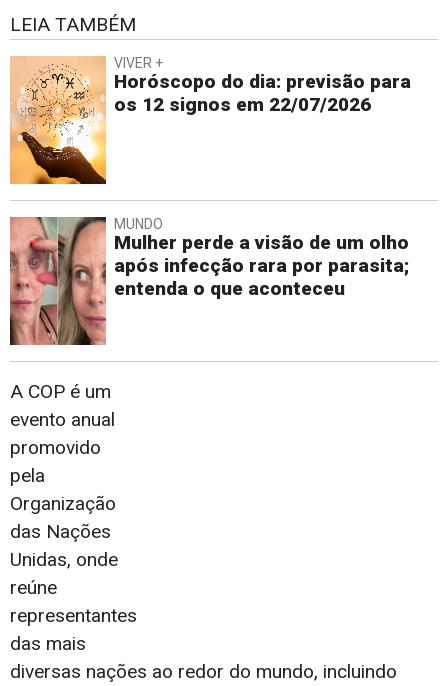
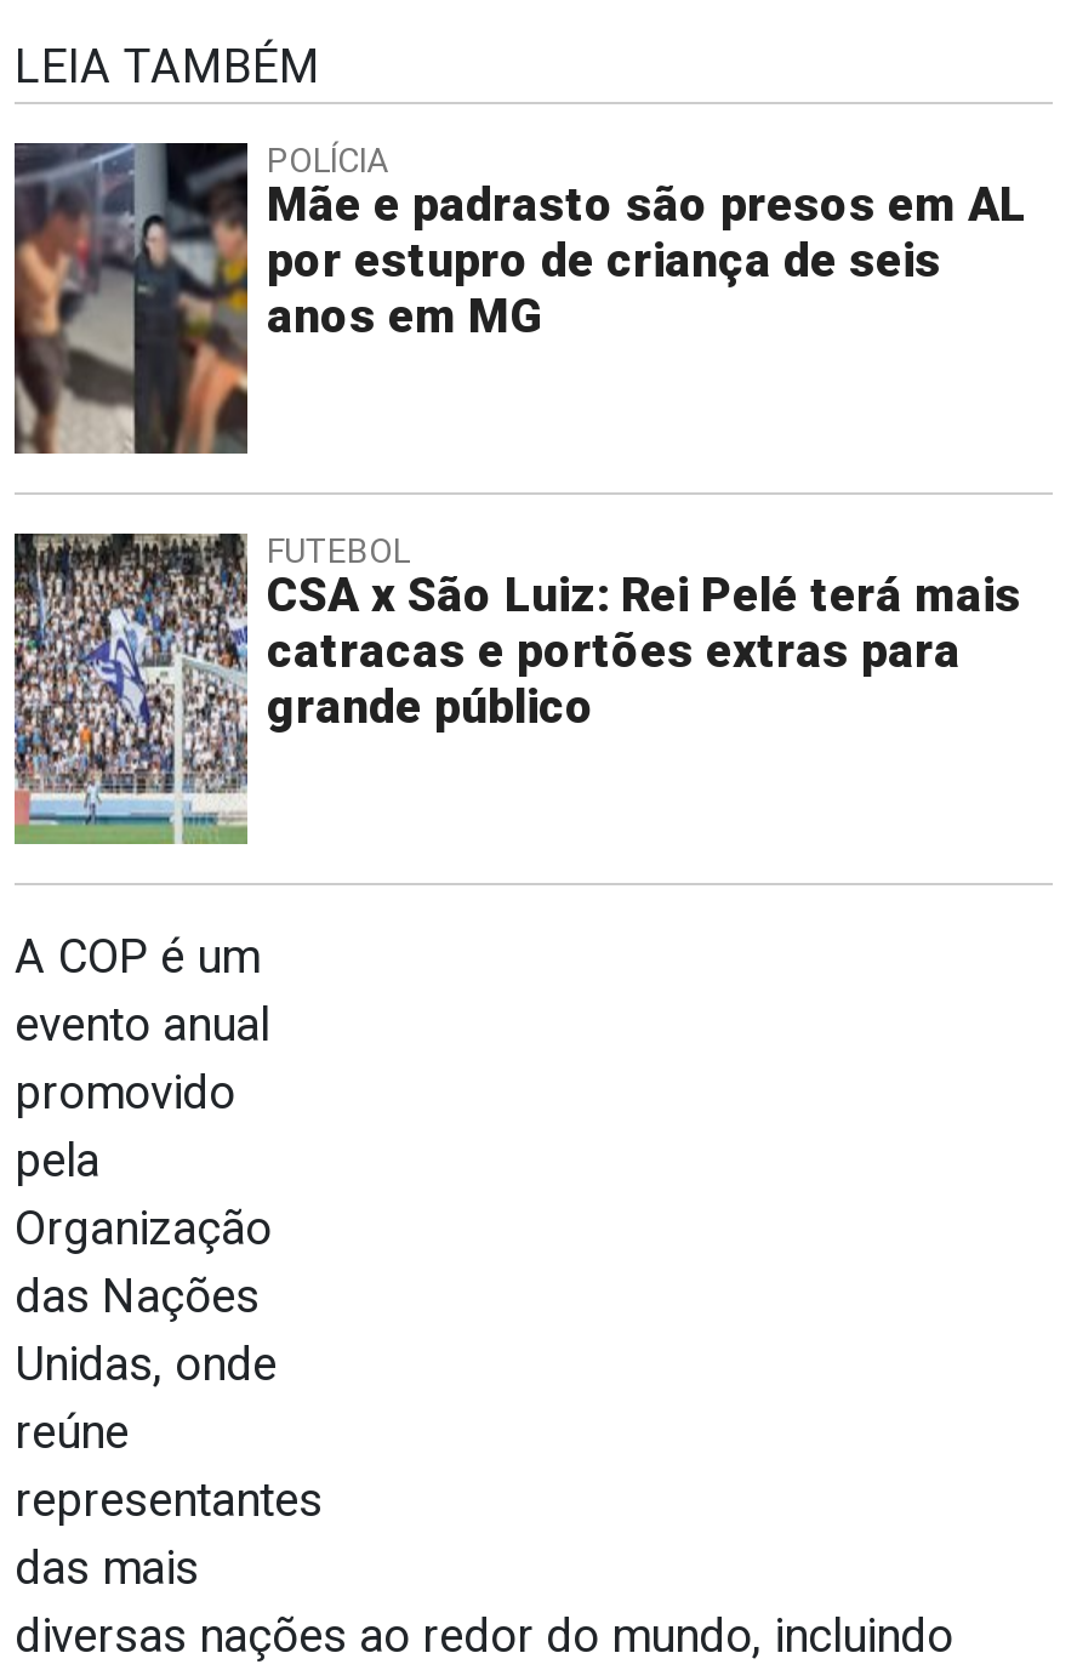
- [image]
- VIVER +
- Horóscopo do dia: previsão para
- os 12 signos em 22/07/2026
+ [image]
+ POLÍCIA
+ Mãe e padrasto são presos em AL
+ por estupro de criança de seis
+ anos em MG

- [image]
- MUNDO
- Mulher perde a visão de um olho
- após infecção rara por parasita;
- entenda o que aconteceu
+ [image]
+ FUTEBOL
+ CSA x São Luiz: Rei Pelé terá mais
+ catracas e portões extras para
+ grande público
